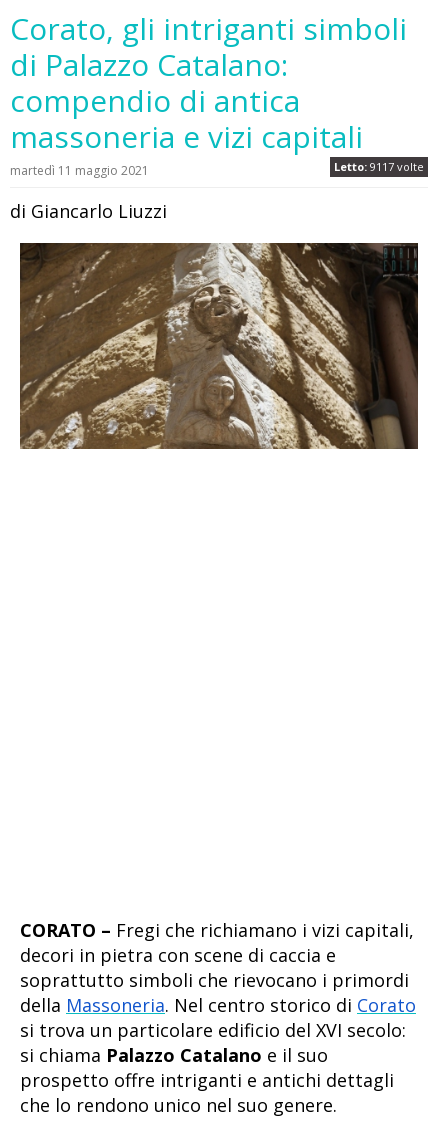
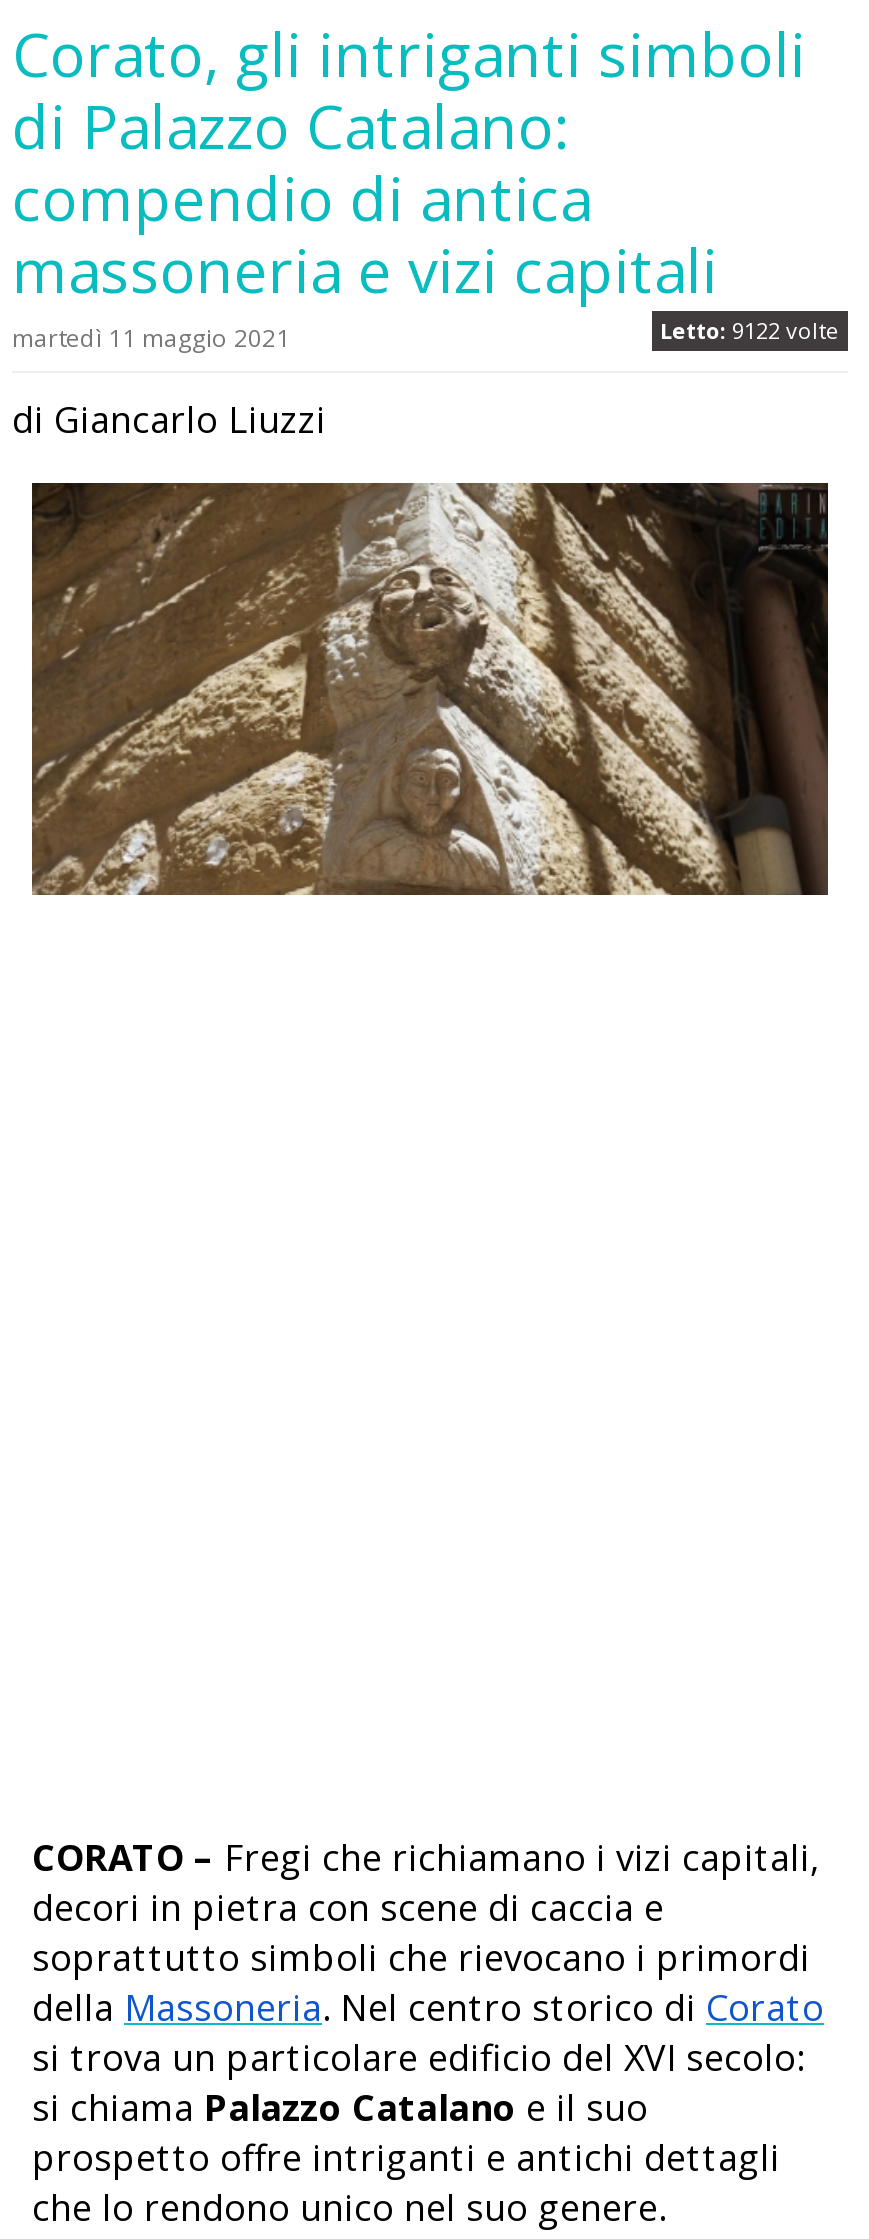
- Letto: 9117 volte
+ Letto: 9122 volte
